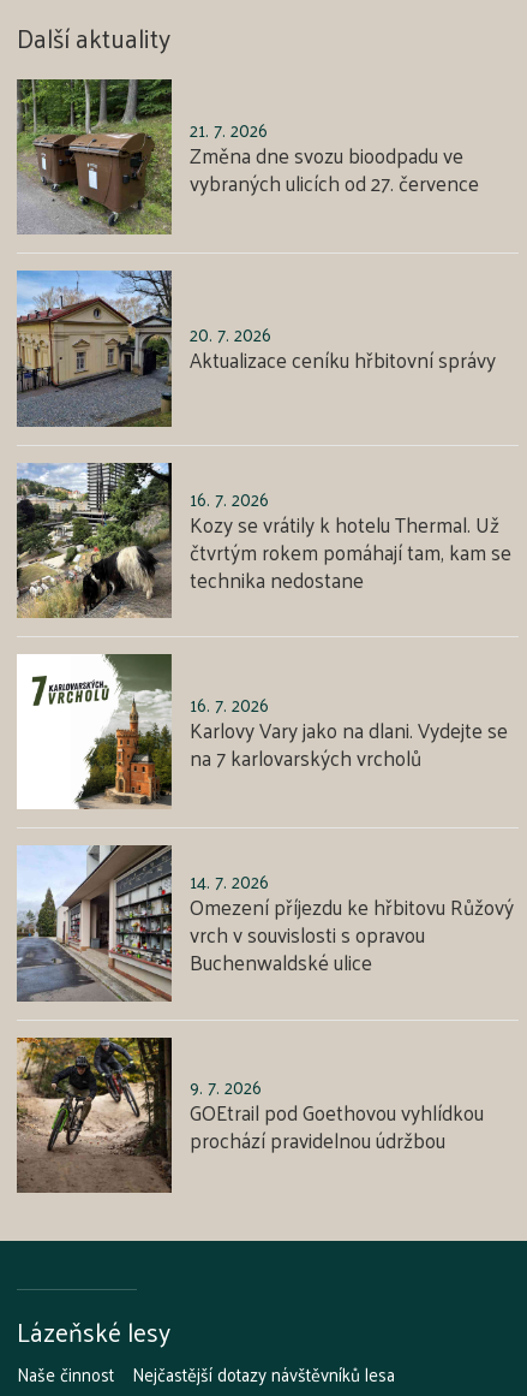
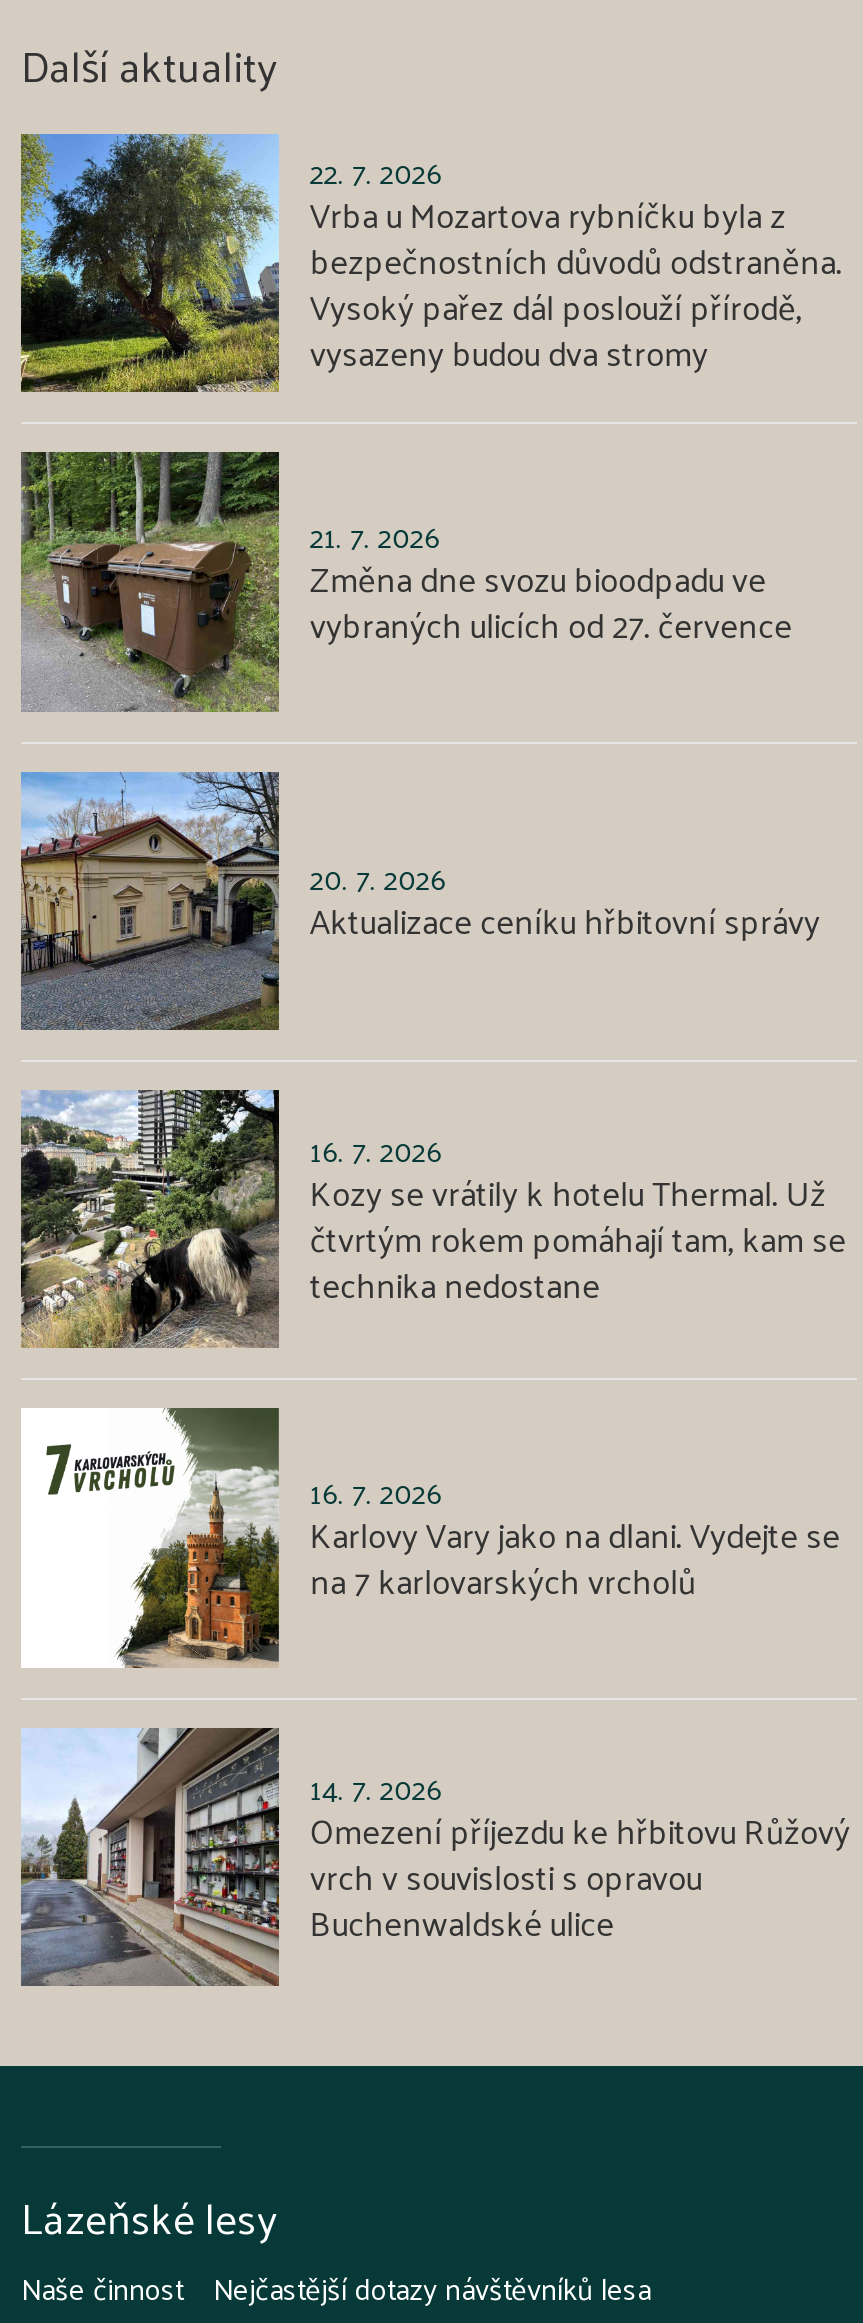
+ [image]
+ 22. 7. 2026
+ Vrba u Mozartova rybníčku byla z
+ bezpečnostních důvodů odstraněna.
+ Vysoký pařez dál poslouží přírodě,
+ vysazeny budou dva stromy

moved down: [image] | 21. 7. 2026 | Změna dne svozu bioodpadu ve | ... | vrch v souvislosti s opravou | Buchenwaldské ulice

- [image]
- 9. 7. 2026
- GOEtrail pod Goethovou vyhlídkou
- prochází pravidelnou údržbou
